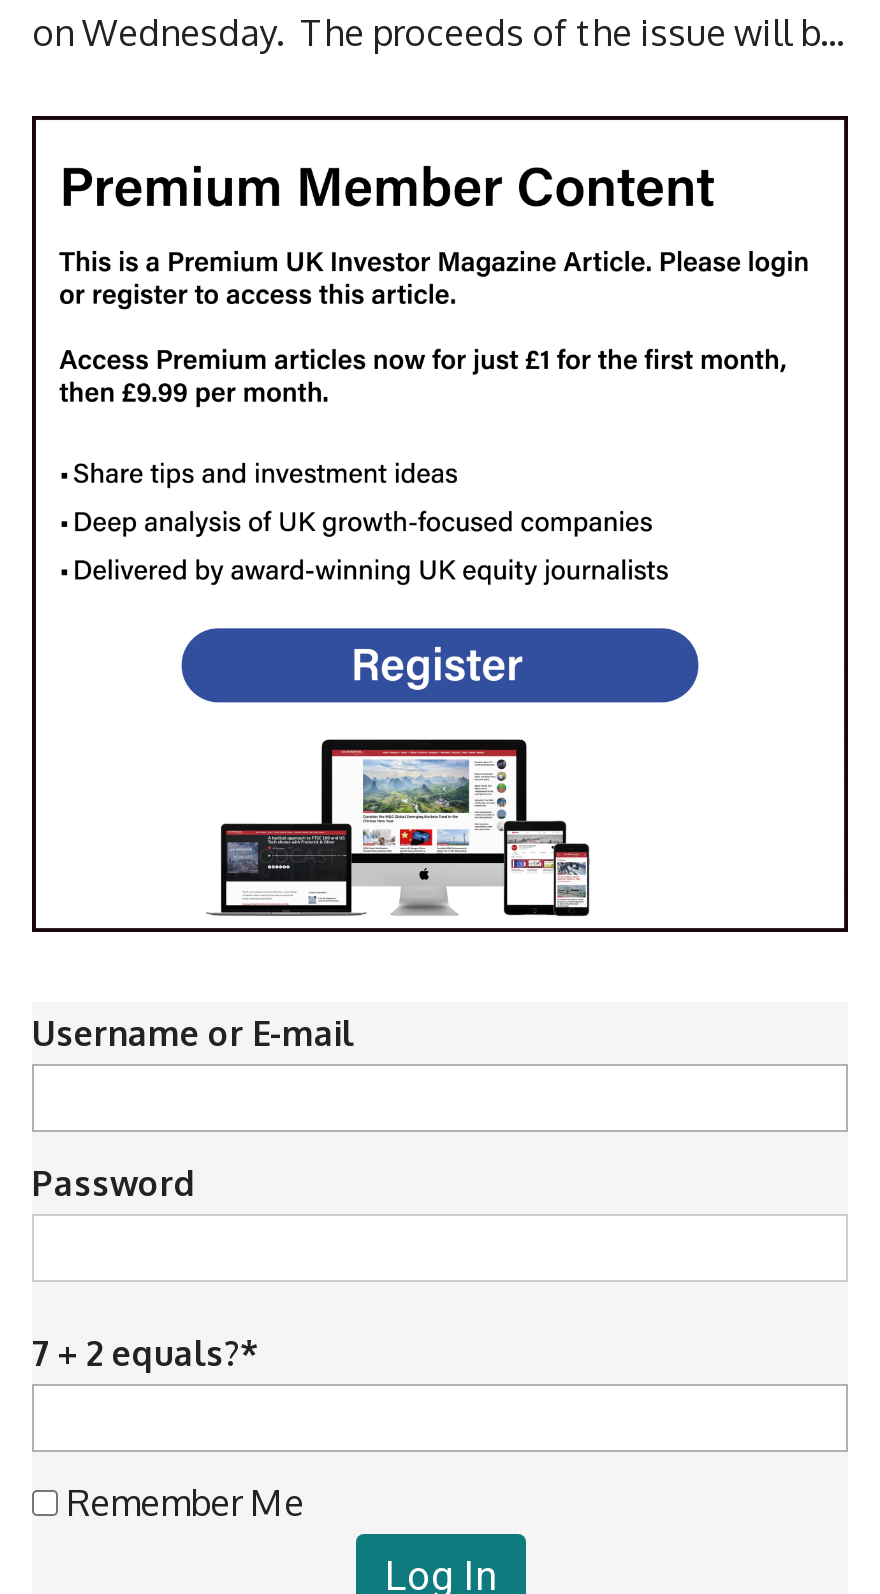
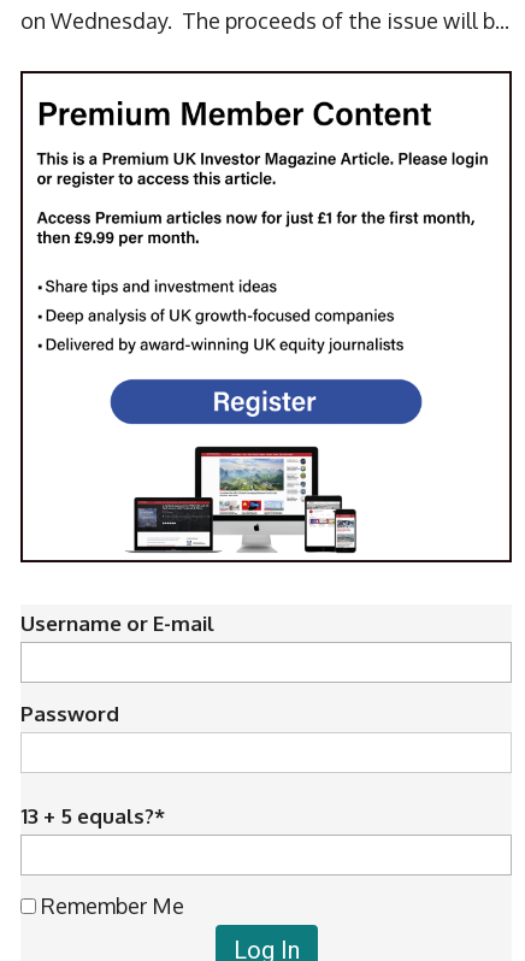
- 7 + 2 equals?*
+ 13 + 5 equals?*
